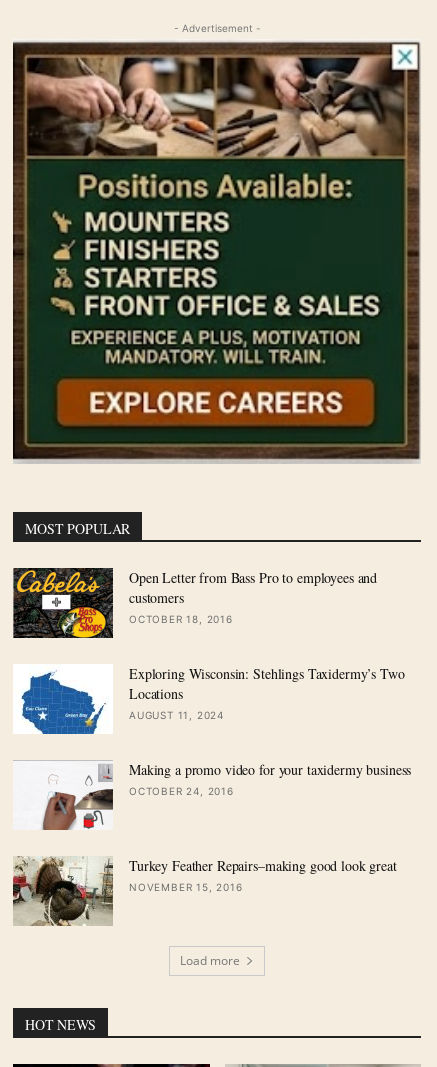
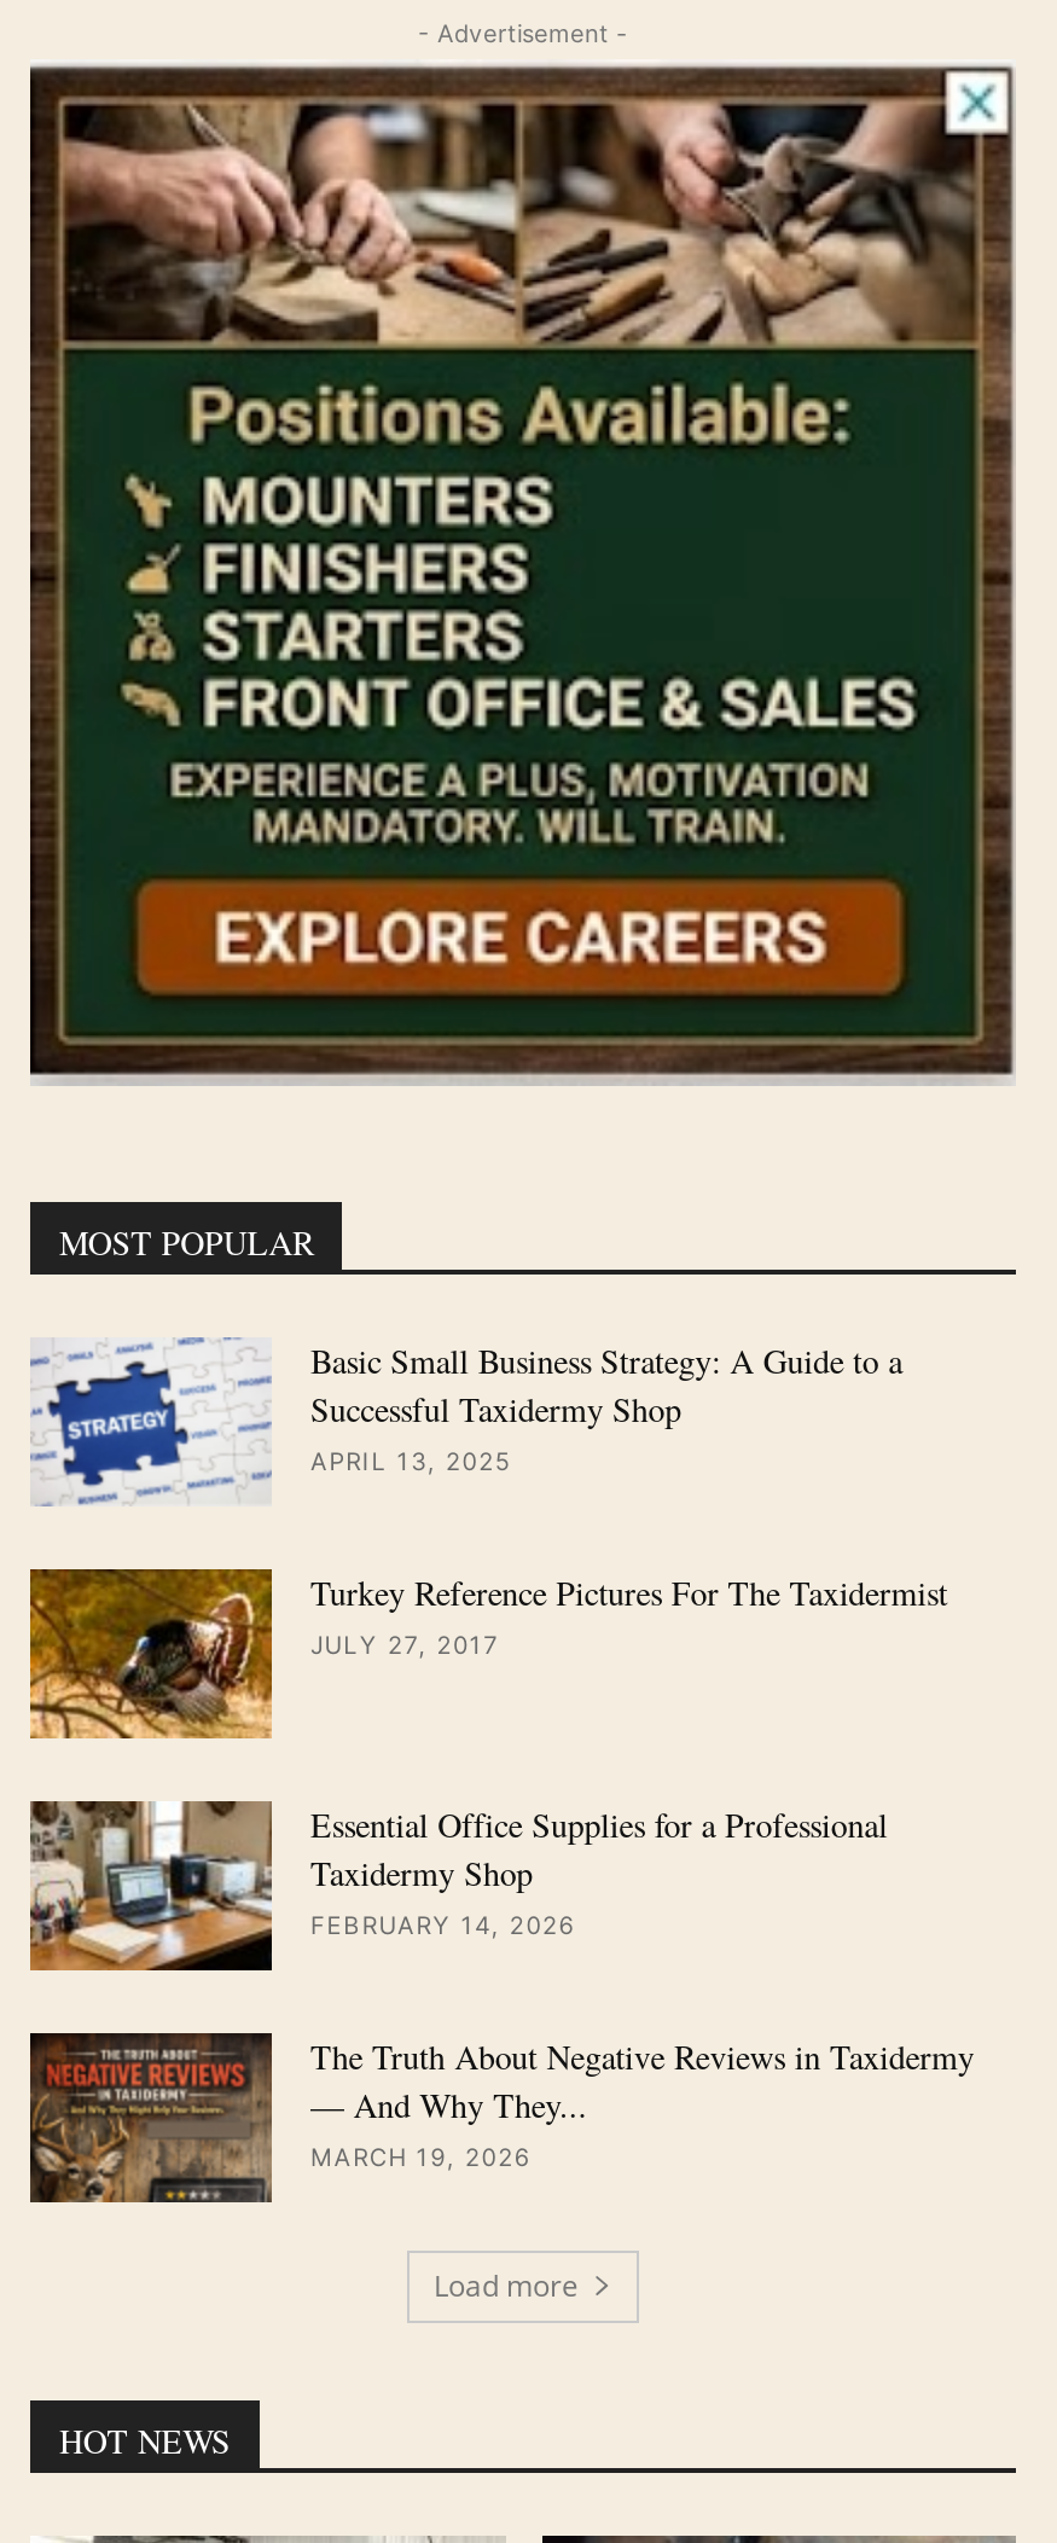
- [image]
- Open Letter from Bass Pro to employees and
- customers
- OCTOBER 18, 2016
+ [image]
+ Basic Small Business Strategy: A Guide to a
+ Successful Taxidermy Shop
+ APRIL 13, 2025

- [image]
- Exploring Wisconsin: Stehlings Taxidermy’s Two
- Locations
- AUGUST 11, 2024
+ [image]
+ Turkey Reference Pictures For The Taxidermist
+ JULY 27, 2017

- [image]
- Making a promo video for your taxidermy business
- OCTOBER 24, 2016
+ [image]
+ Essential Office Supplies for a Professional
+ Taxidermy Shop
+ FEBRUARY 14, 2026

- [image]
- Turkey Feather Repairs–making good look great
- NOVEMBER 15, 2016
+ [image]
+ The Truth About Negative Reviews in Taxidermy
+ — And Why They...
+ MARCH 19, 2026
